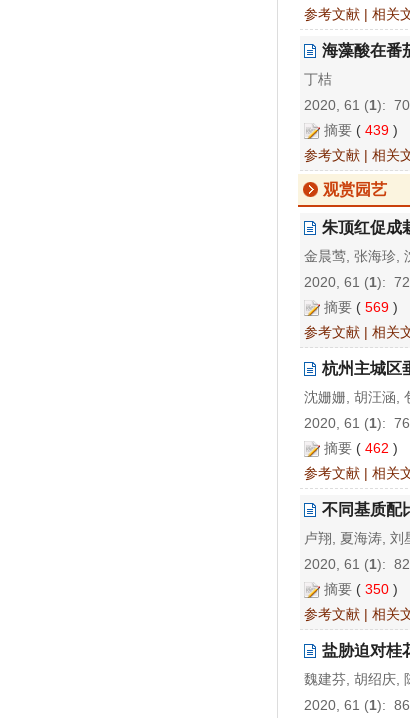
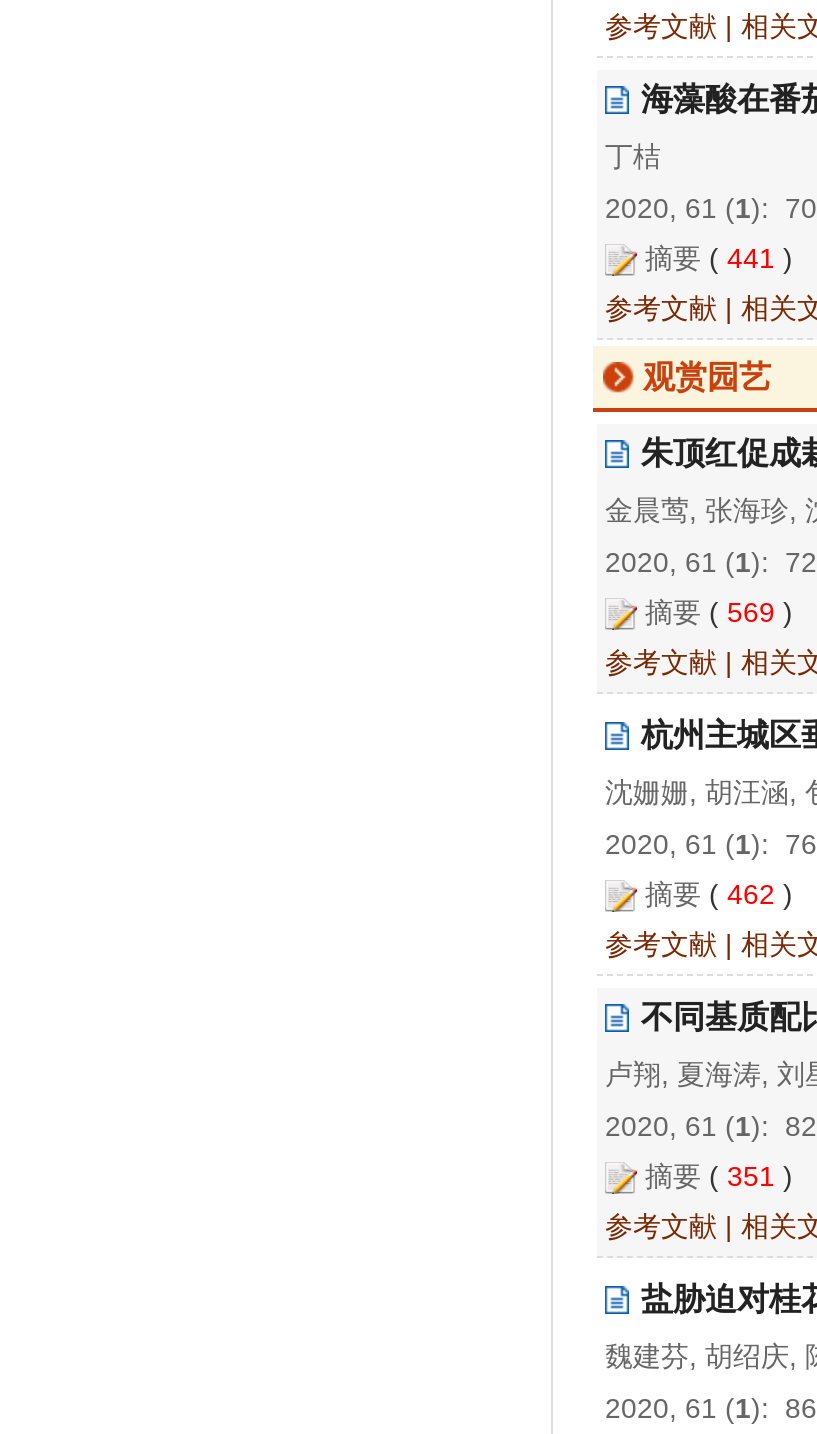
- 摘要(439)
+ 摘要(441)

- 摘要(350)
+ 摘要(351)
